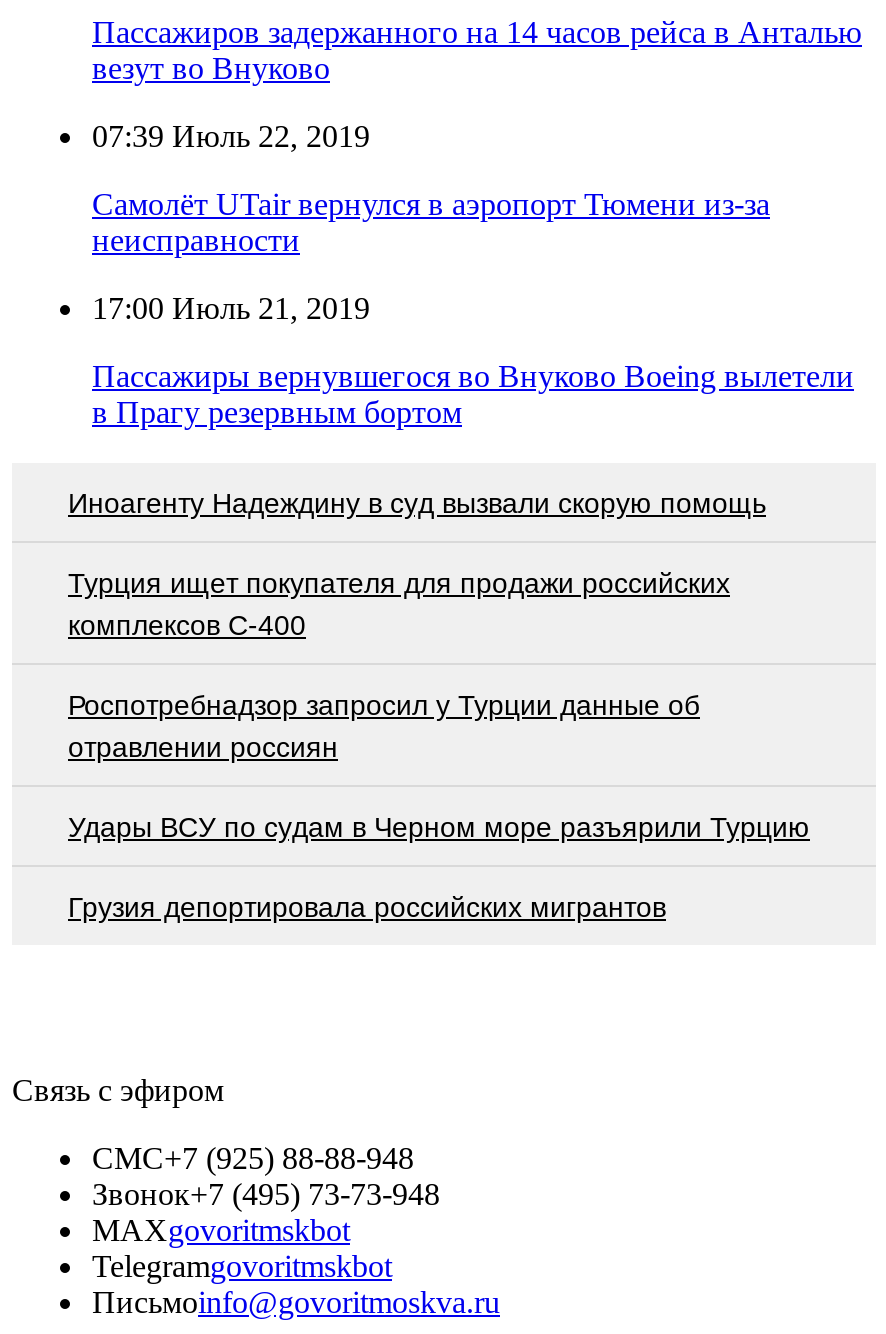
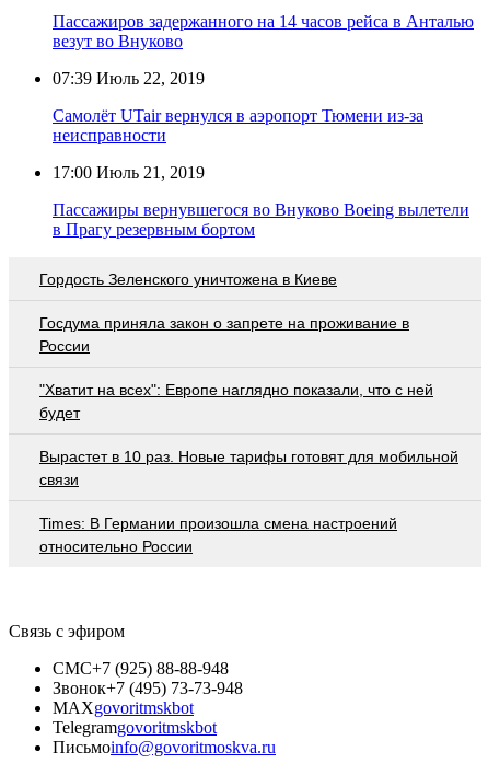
- Иноагенту Надеждину в суд вызвали скорую помощь
+ Гордость Зеленского уничтожена в Киеве

- Турция ищет покупателя для продажи российских
- комплексов С-400
+ Госдума приняла закон о запрете на проживание в
+ России

- Роспотребнадзор запросил у Турции данные об
- отравлении россиян
+ "Хватит на всех": Европе наглядно показали, что с ней
+ будет

- Удары ВСУ по судам в Черном море разъярили Турцию
+ Вырастет в 10 раз. Новые тарифы готовят для мобильной
+ связи

- Грузия депортировала российских мигрантов
+ Times: В Германии произошла смена настроений
+ относительно России
